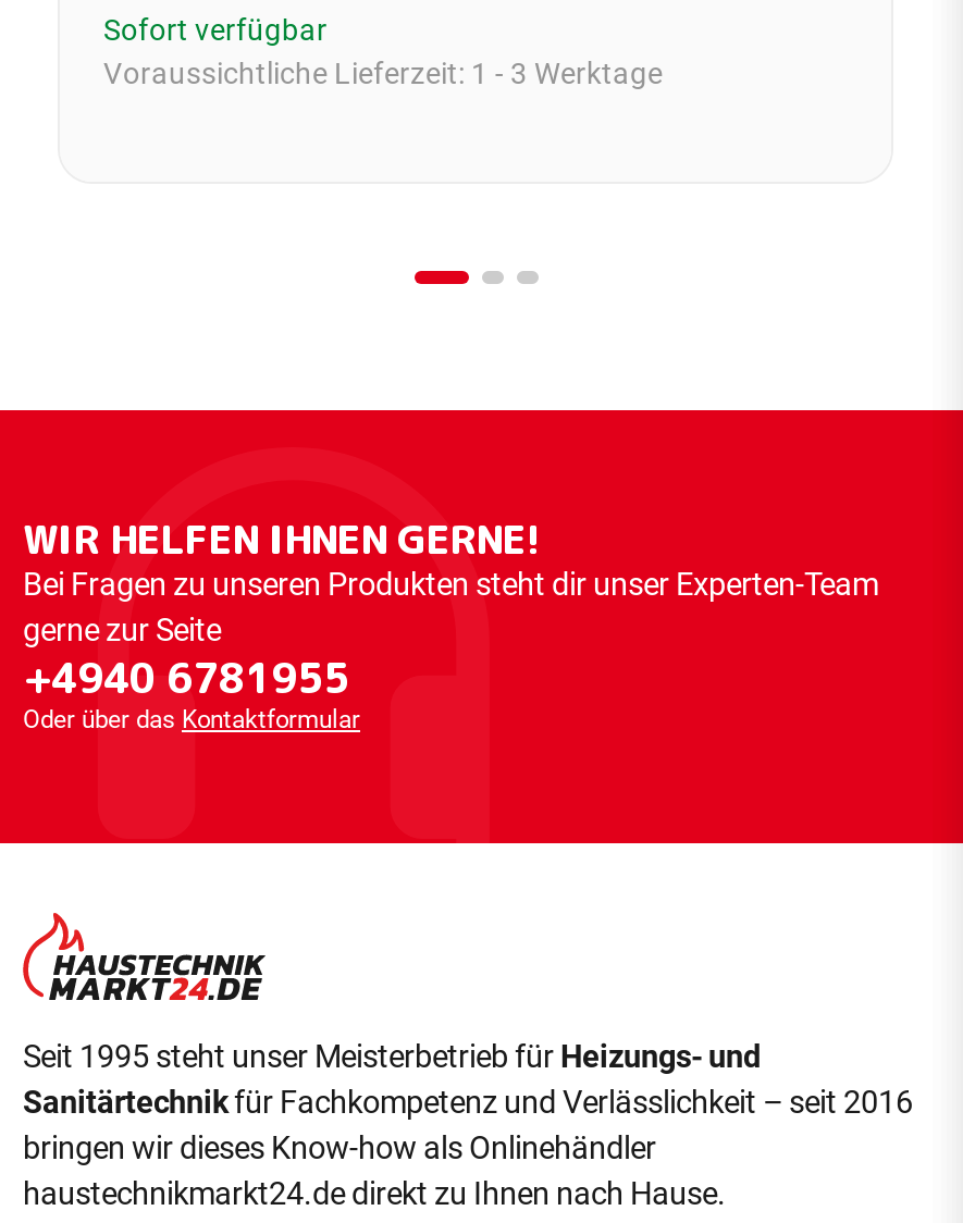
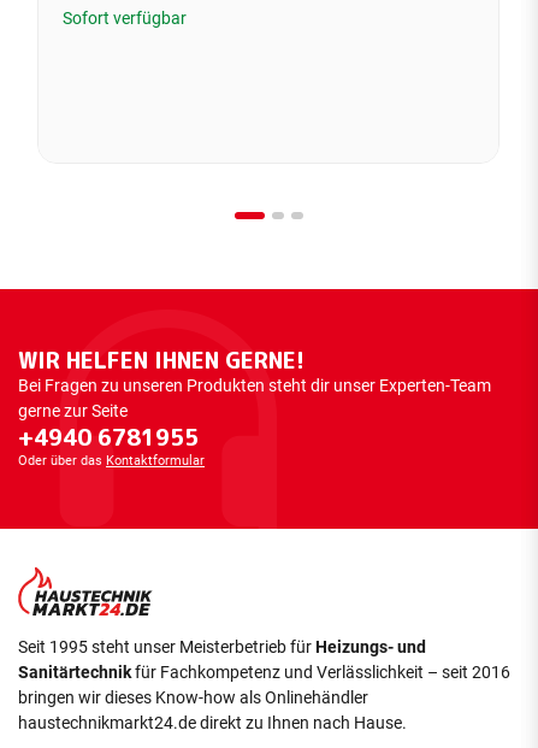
- Voraussichtliche Lieferzeit: 1 - 3 Werktage
